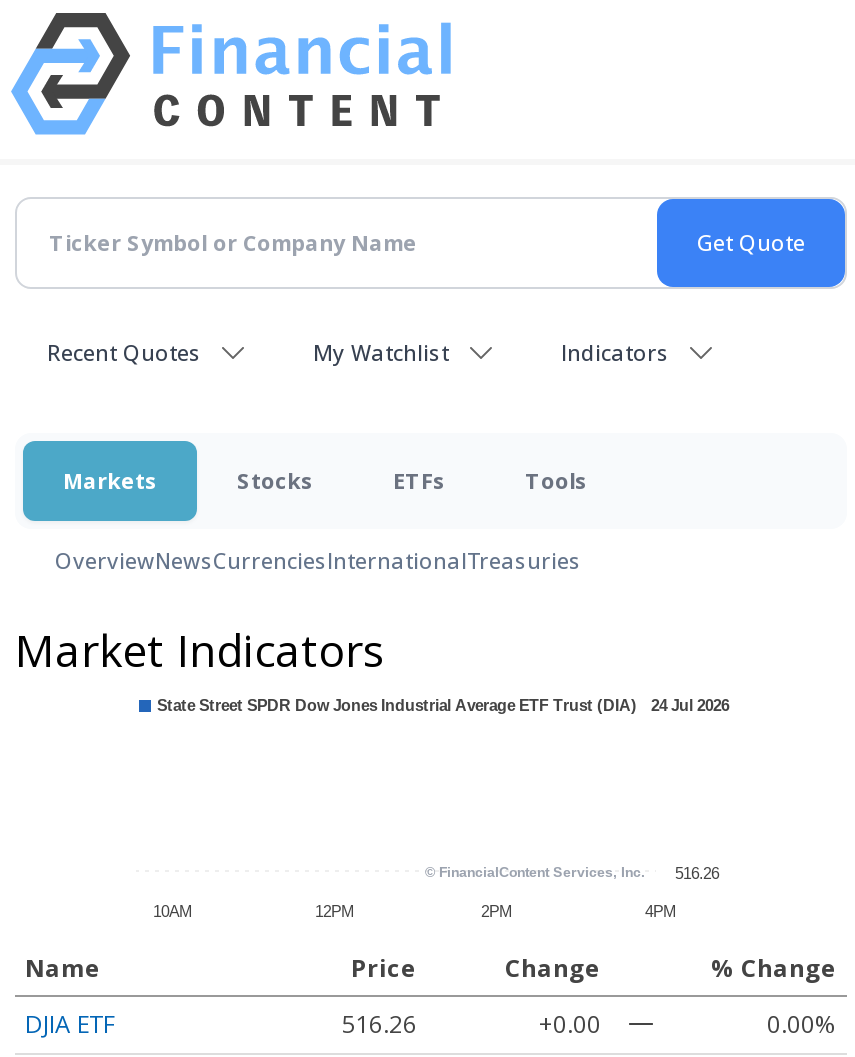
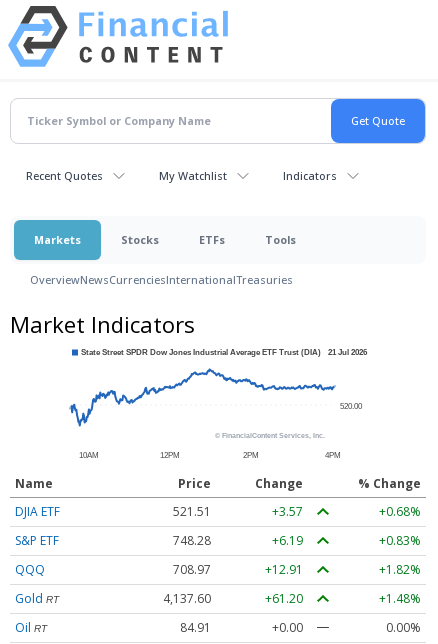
+ [image]

- 516.26
+ 521.51
+ +3.57
+ +0.68%
+ S&P ETF
+ 748.28
+ +6.19
+ +0.83%
+ QQQ
+ 708.97
+ +12.91
+ +1.82%
+ Gold RT
+ 4,137.60
+ +61.20
+ +1.48%
+ Oil RT
+ 84.91
